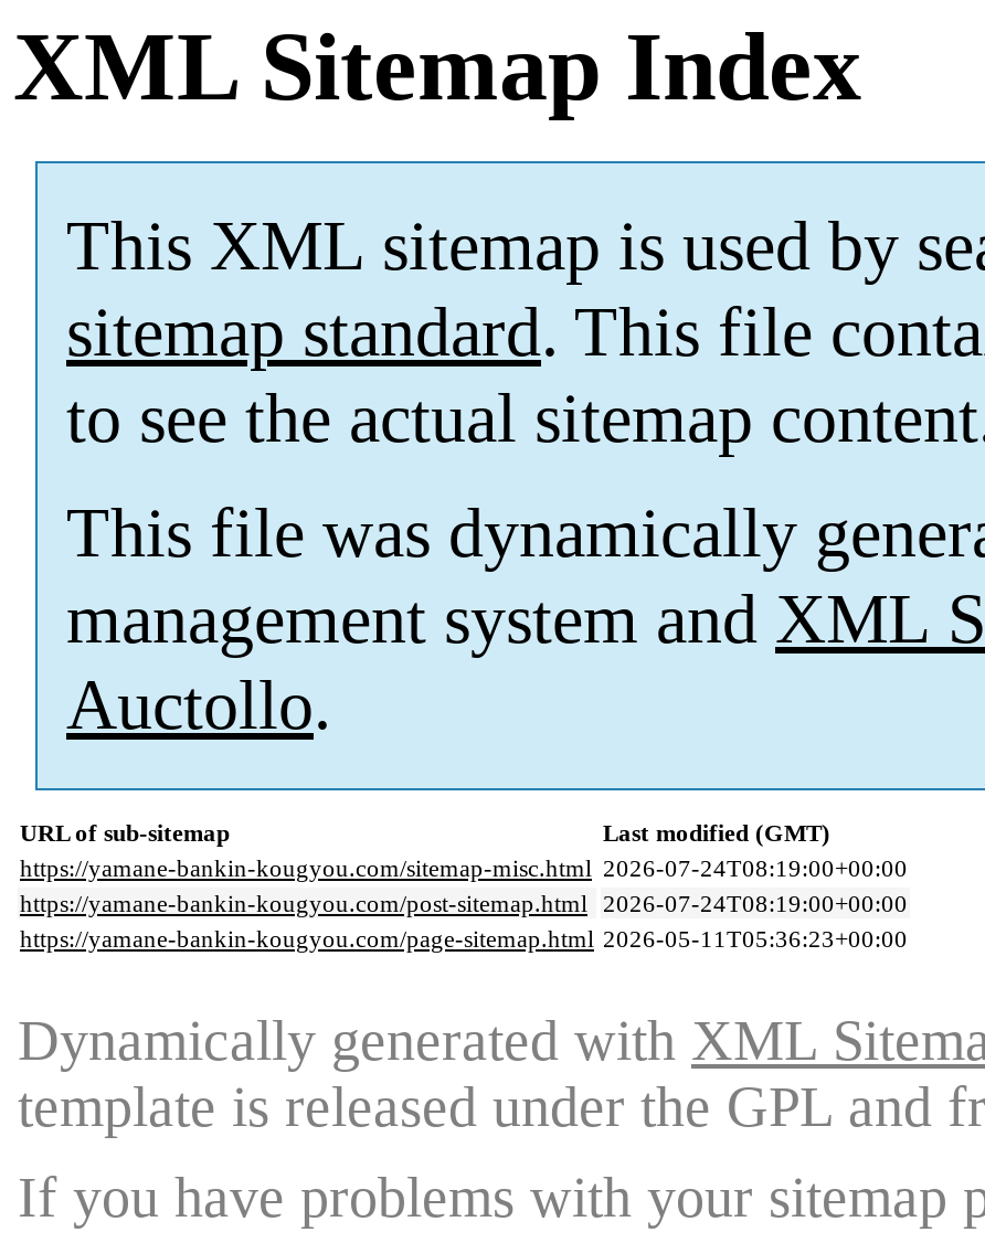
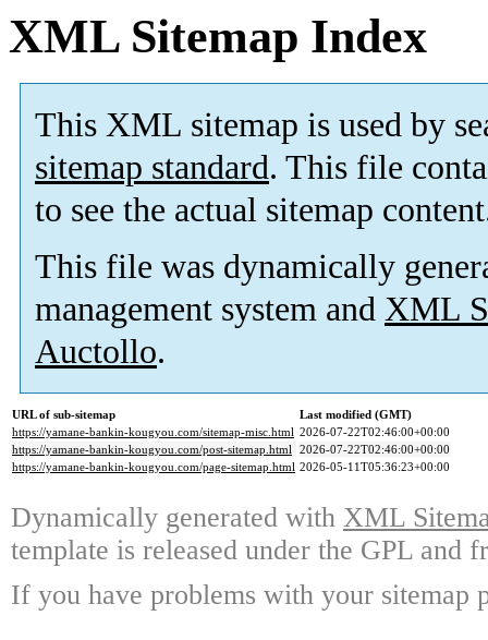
- https://yamane-bankin-kougyou.com/sitemap-misc.html 2026-07-24T08:19:00+00:00
+ https://yamane-bankin-kougyou.com/sitemap-misc.html 2026-07-22T02:46:00+00:00

- https://yamane-bankin-kougyou.com/post-sitemap.html 2026-07-24T08:19:00+00:00
+ https://yamane-bankin-kougyou.com/post-sitemap.html 2026-07-22T02:46:00+00:00
